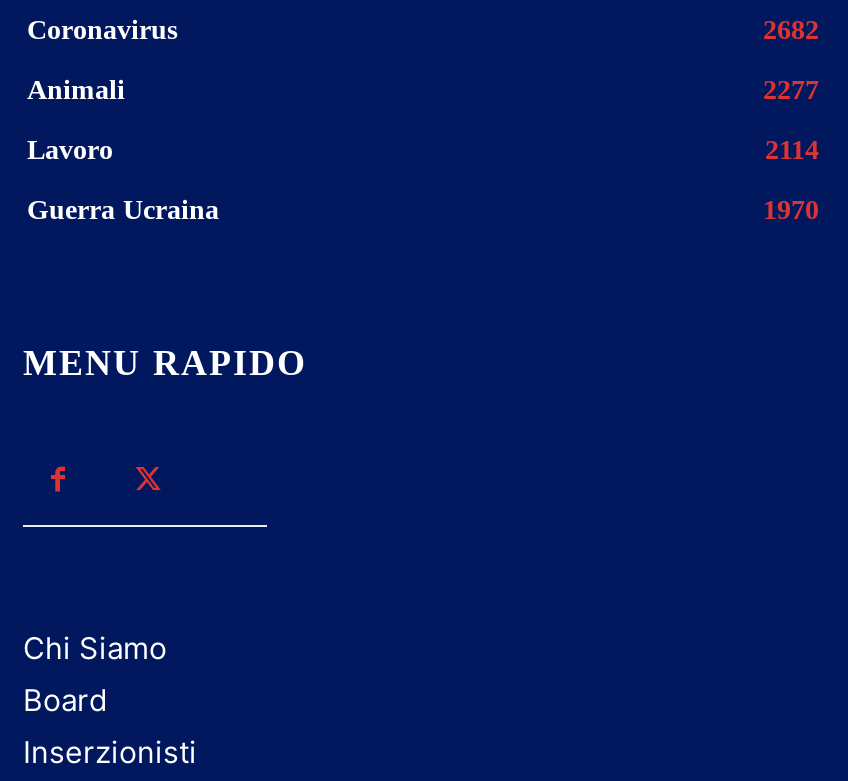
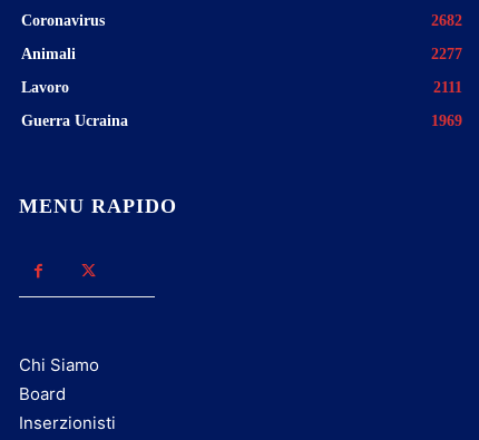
- 2114
+ 2111

- 1970
+ 1969
